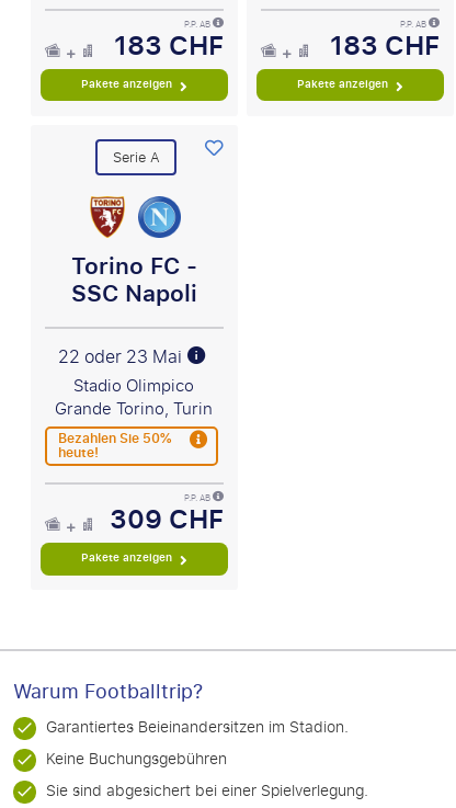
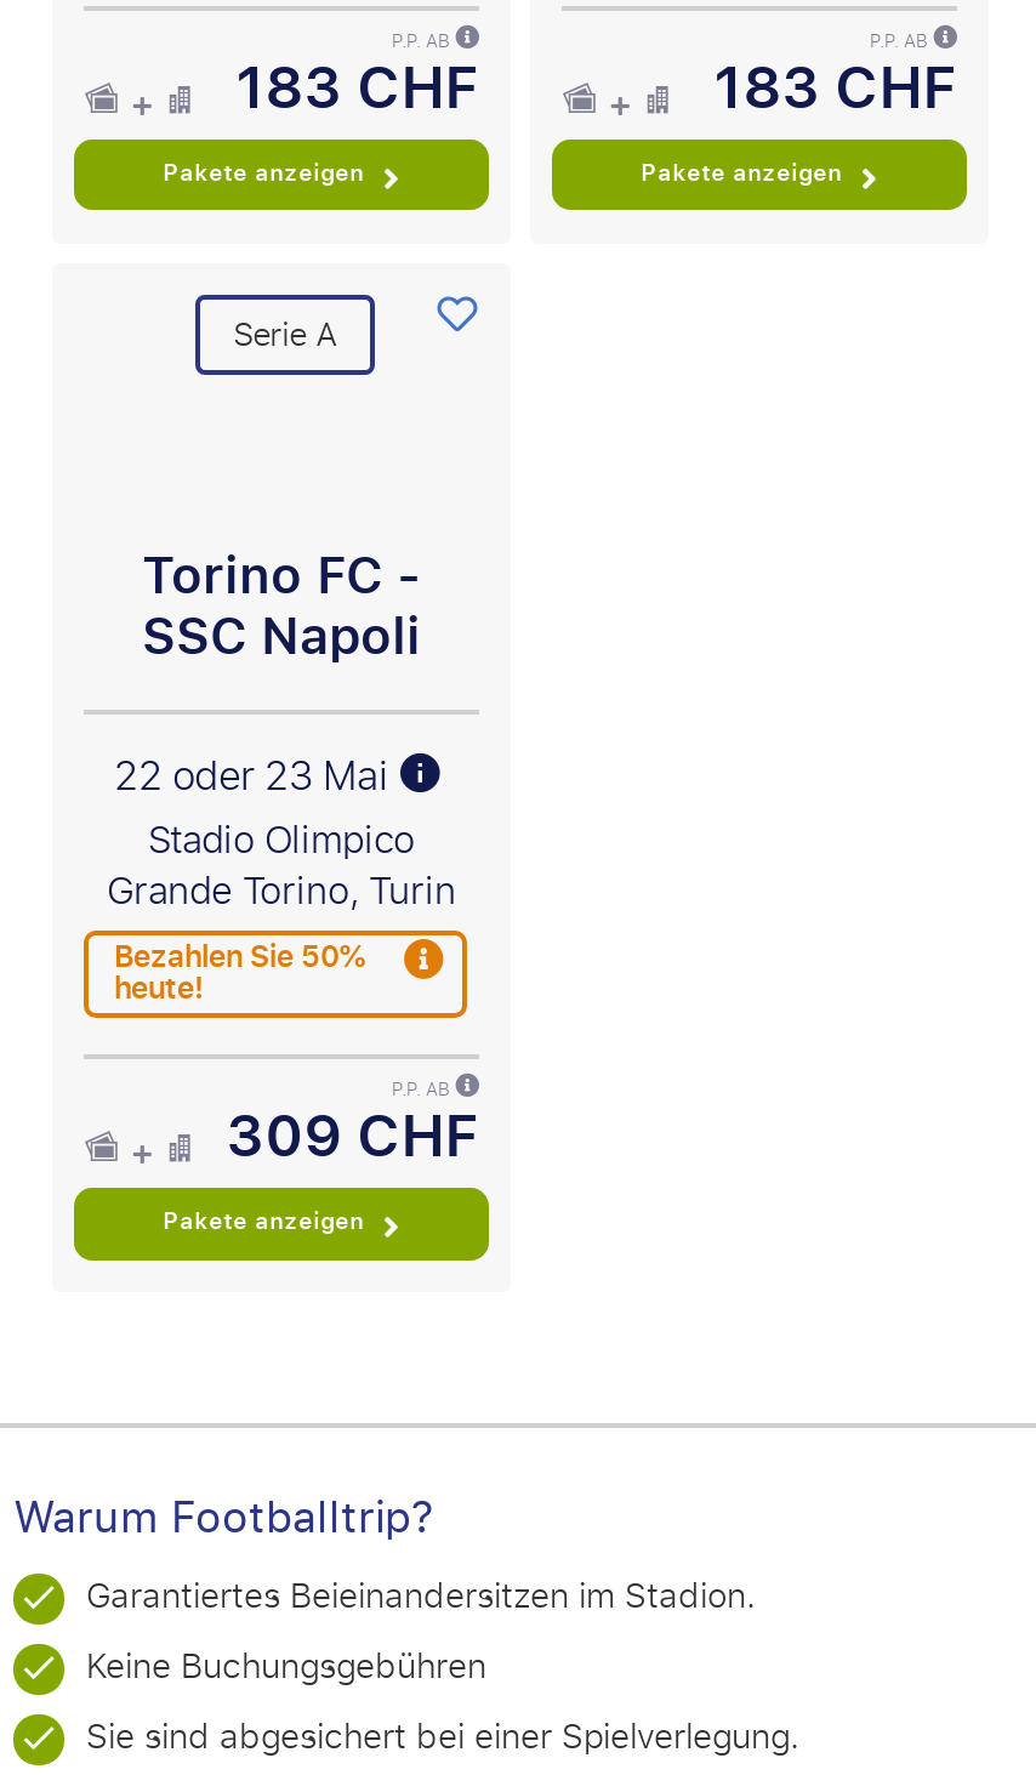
- [image]

- [image]
